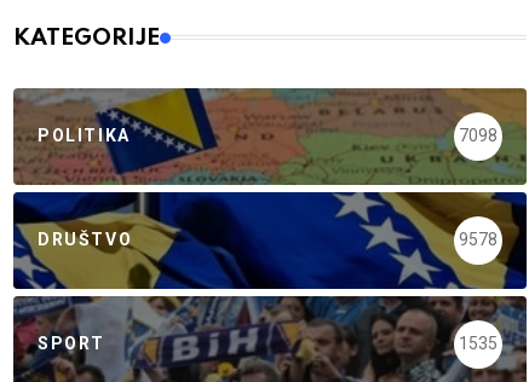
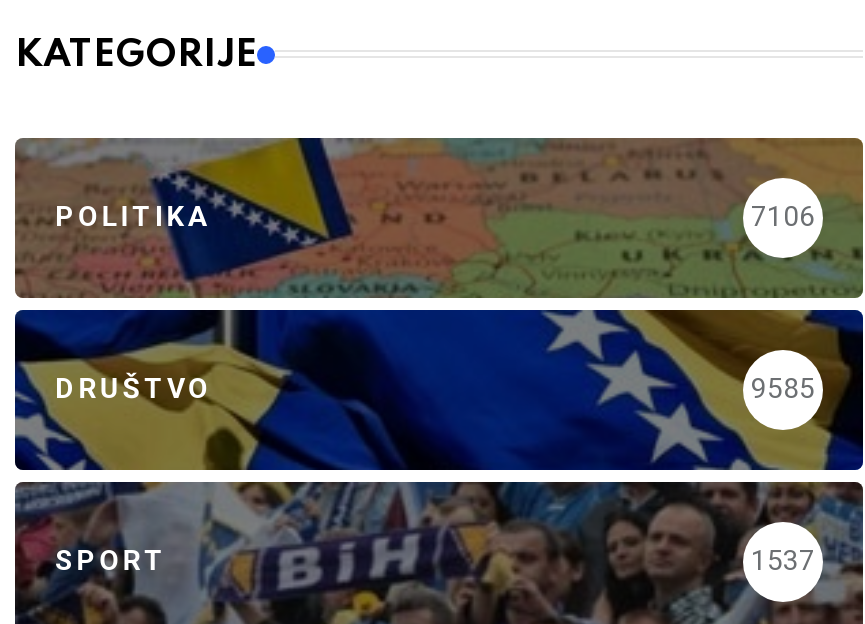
- 7098
+ 7106

- 9578
+ 9585

- 1535
+ 1537
